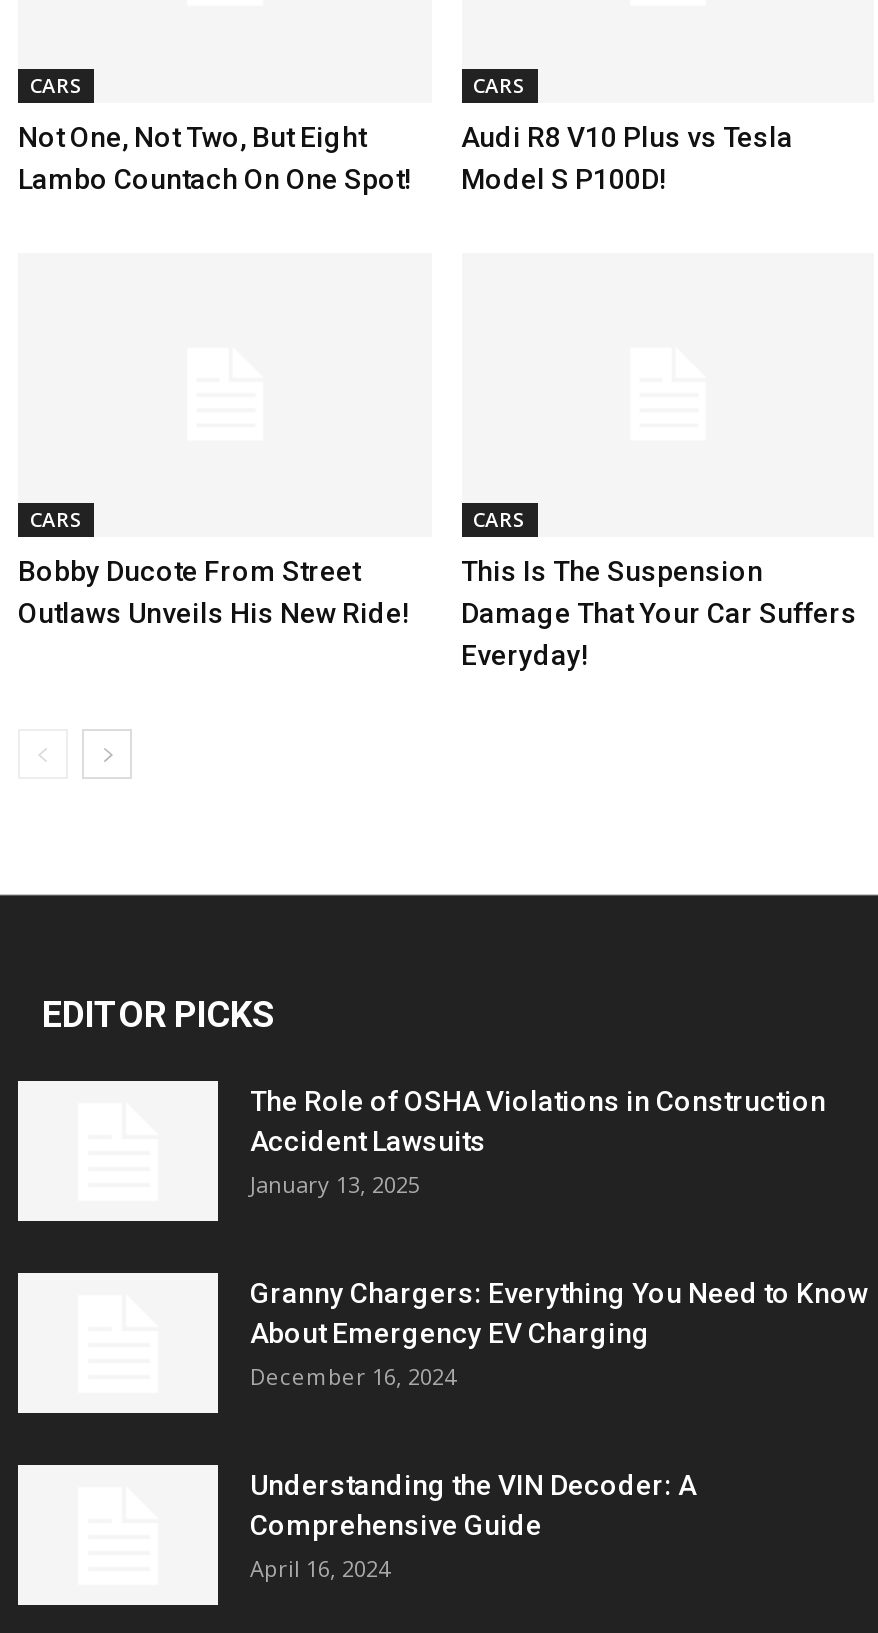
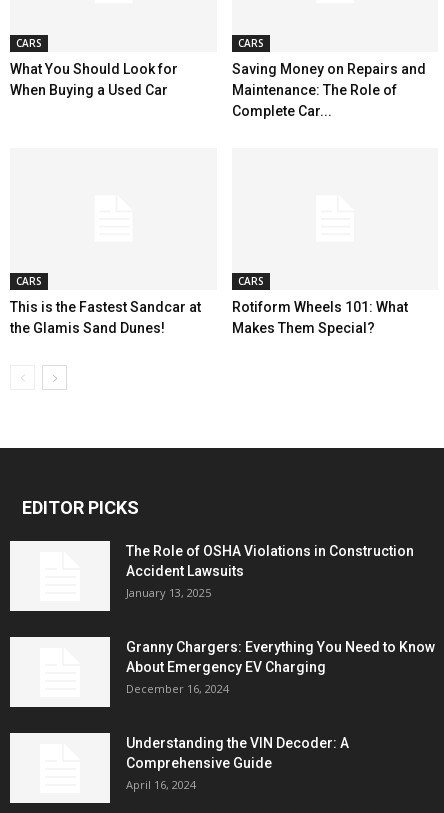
- Not One, Not Two, But Eight
- Lambo Countach On One Spot!
+ What You Should Look for
+ When Buying a Used Car

- Audi R8 V10 Plus vs Tesla
- Model S P100D!
+ Saving Money on Repairs and
+ Maintenance: The Role of
+ Complete Car...

moved down: CARS | CARS

- Bobby Ducote From Street
- Outlaws Unveils His New Ride!
+ This is the Fastest Sandcar at
+ the Glamis Sand Dunes!

- This Is The Suspension
- Damage That Your Car Suffers
- Everyday!
+ Rotiform Wheels 101: What
+ Makes Them Special?
